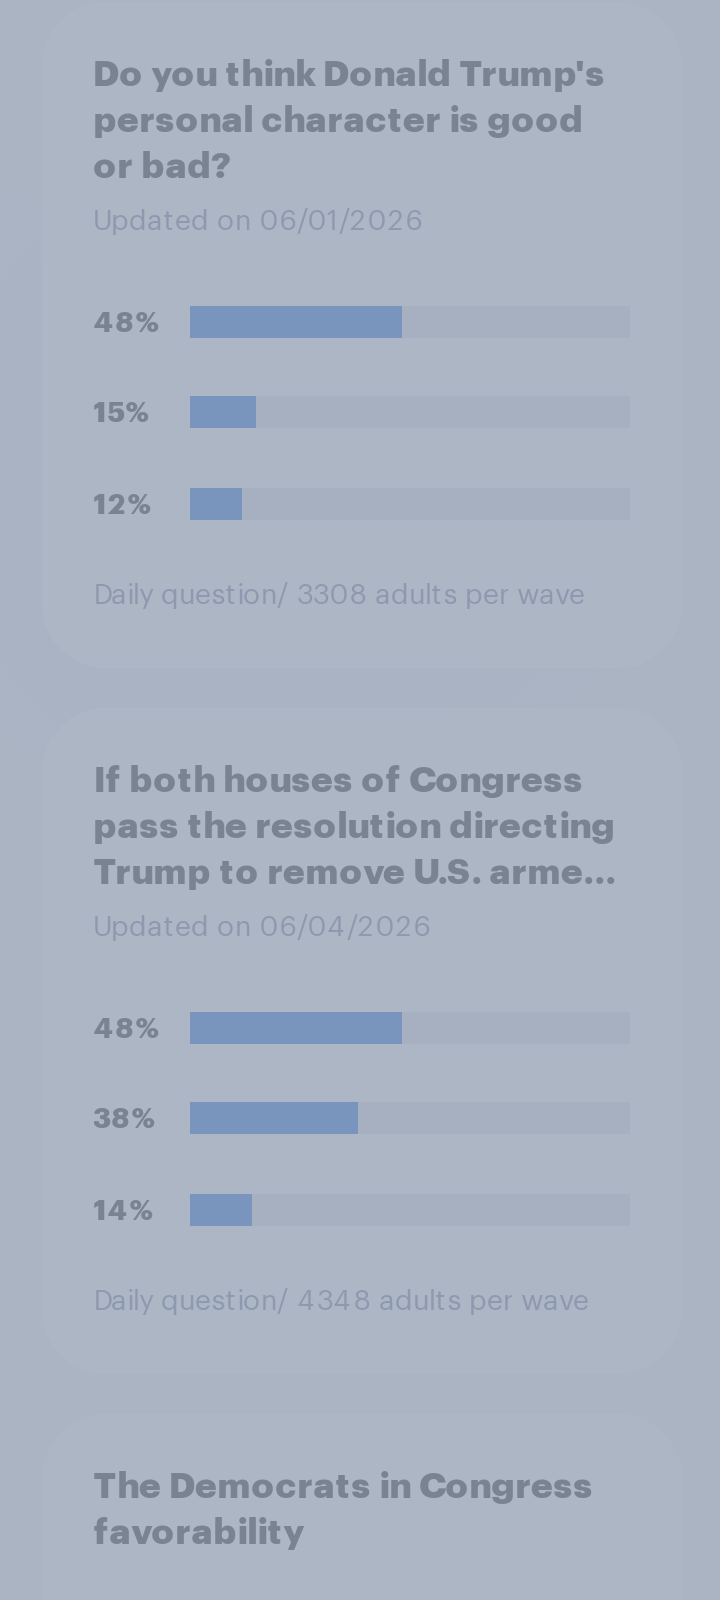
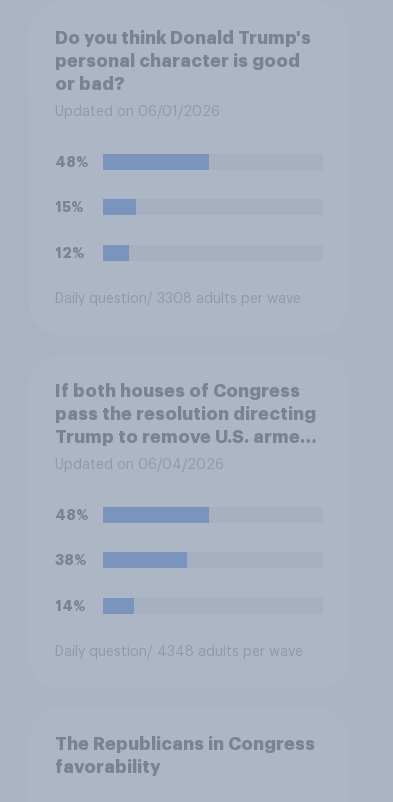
- The Democrats in Congress
+ The Republicans in Congress
